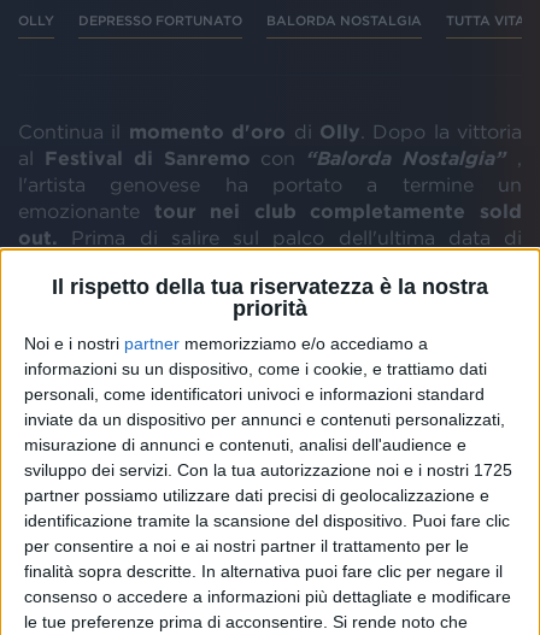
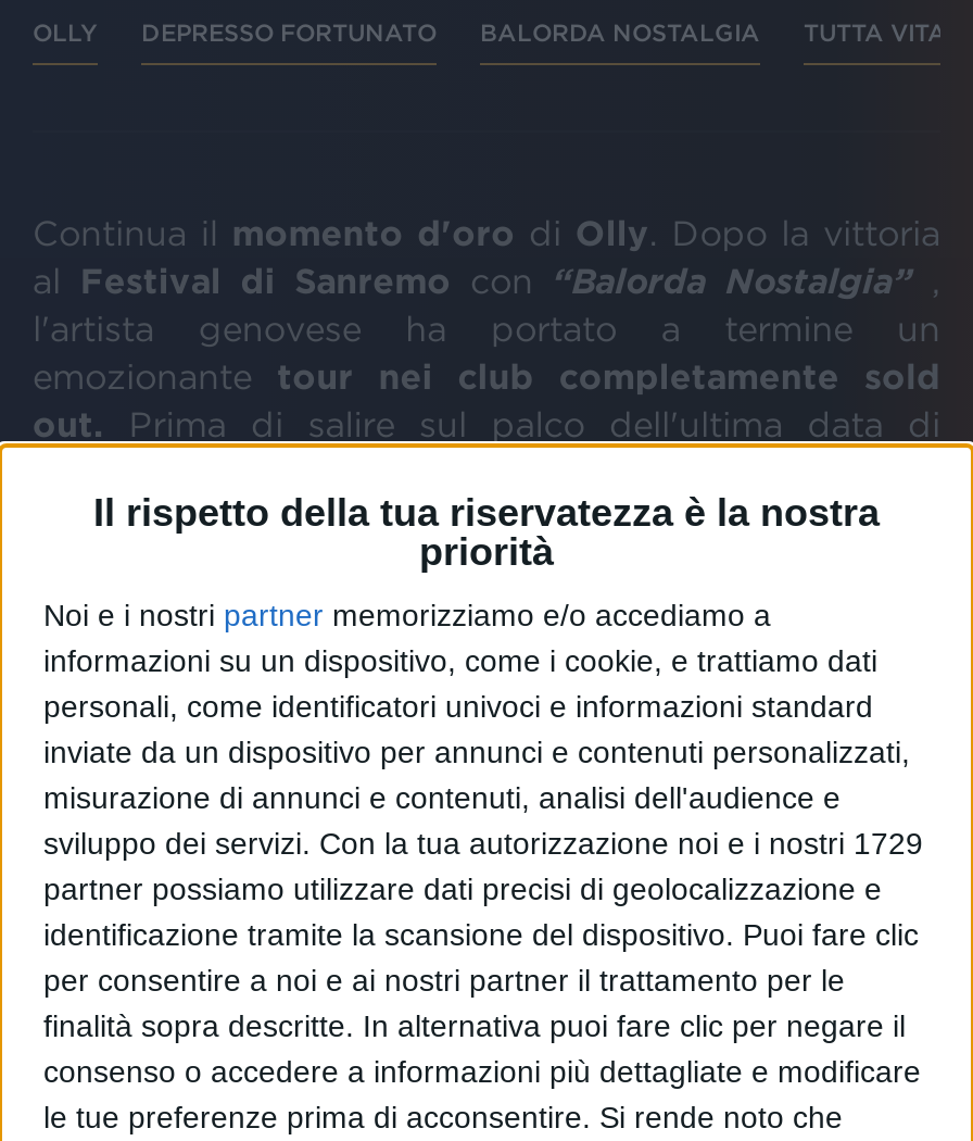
- sviluppo dei servizi. Con la tua autorizzazione noi e i nostri 1725
+ sviluppo dei servizi. Con la tua autorizzazione noi e i nostri 1729
